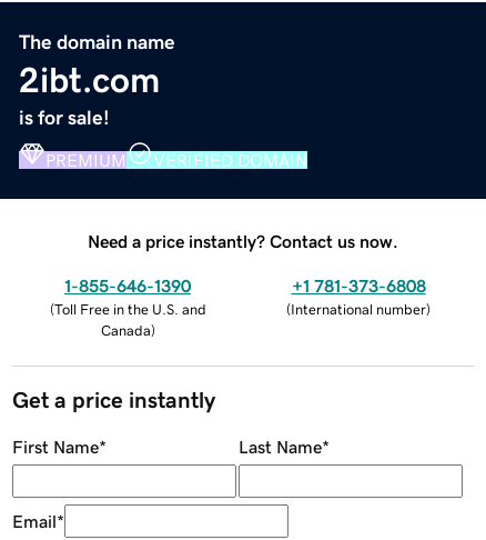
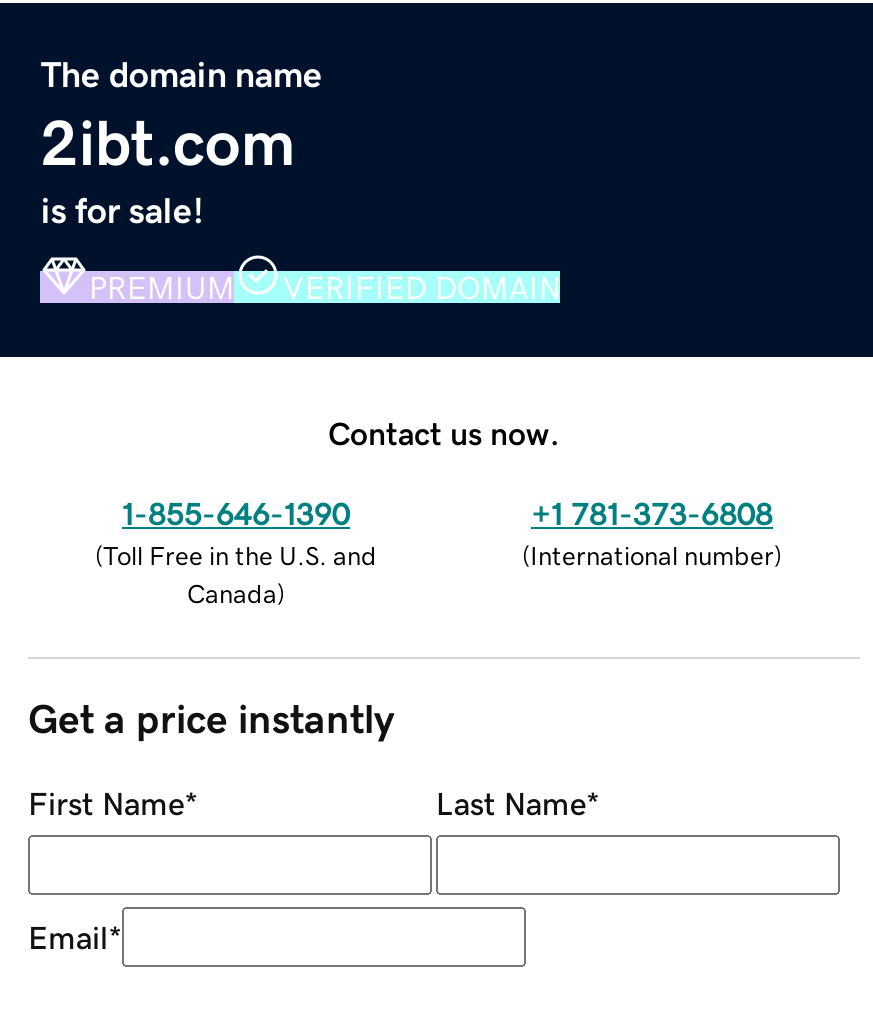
- Need a price instantly? Contact us now.
+ Contact us now.
